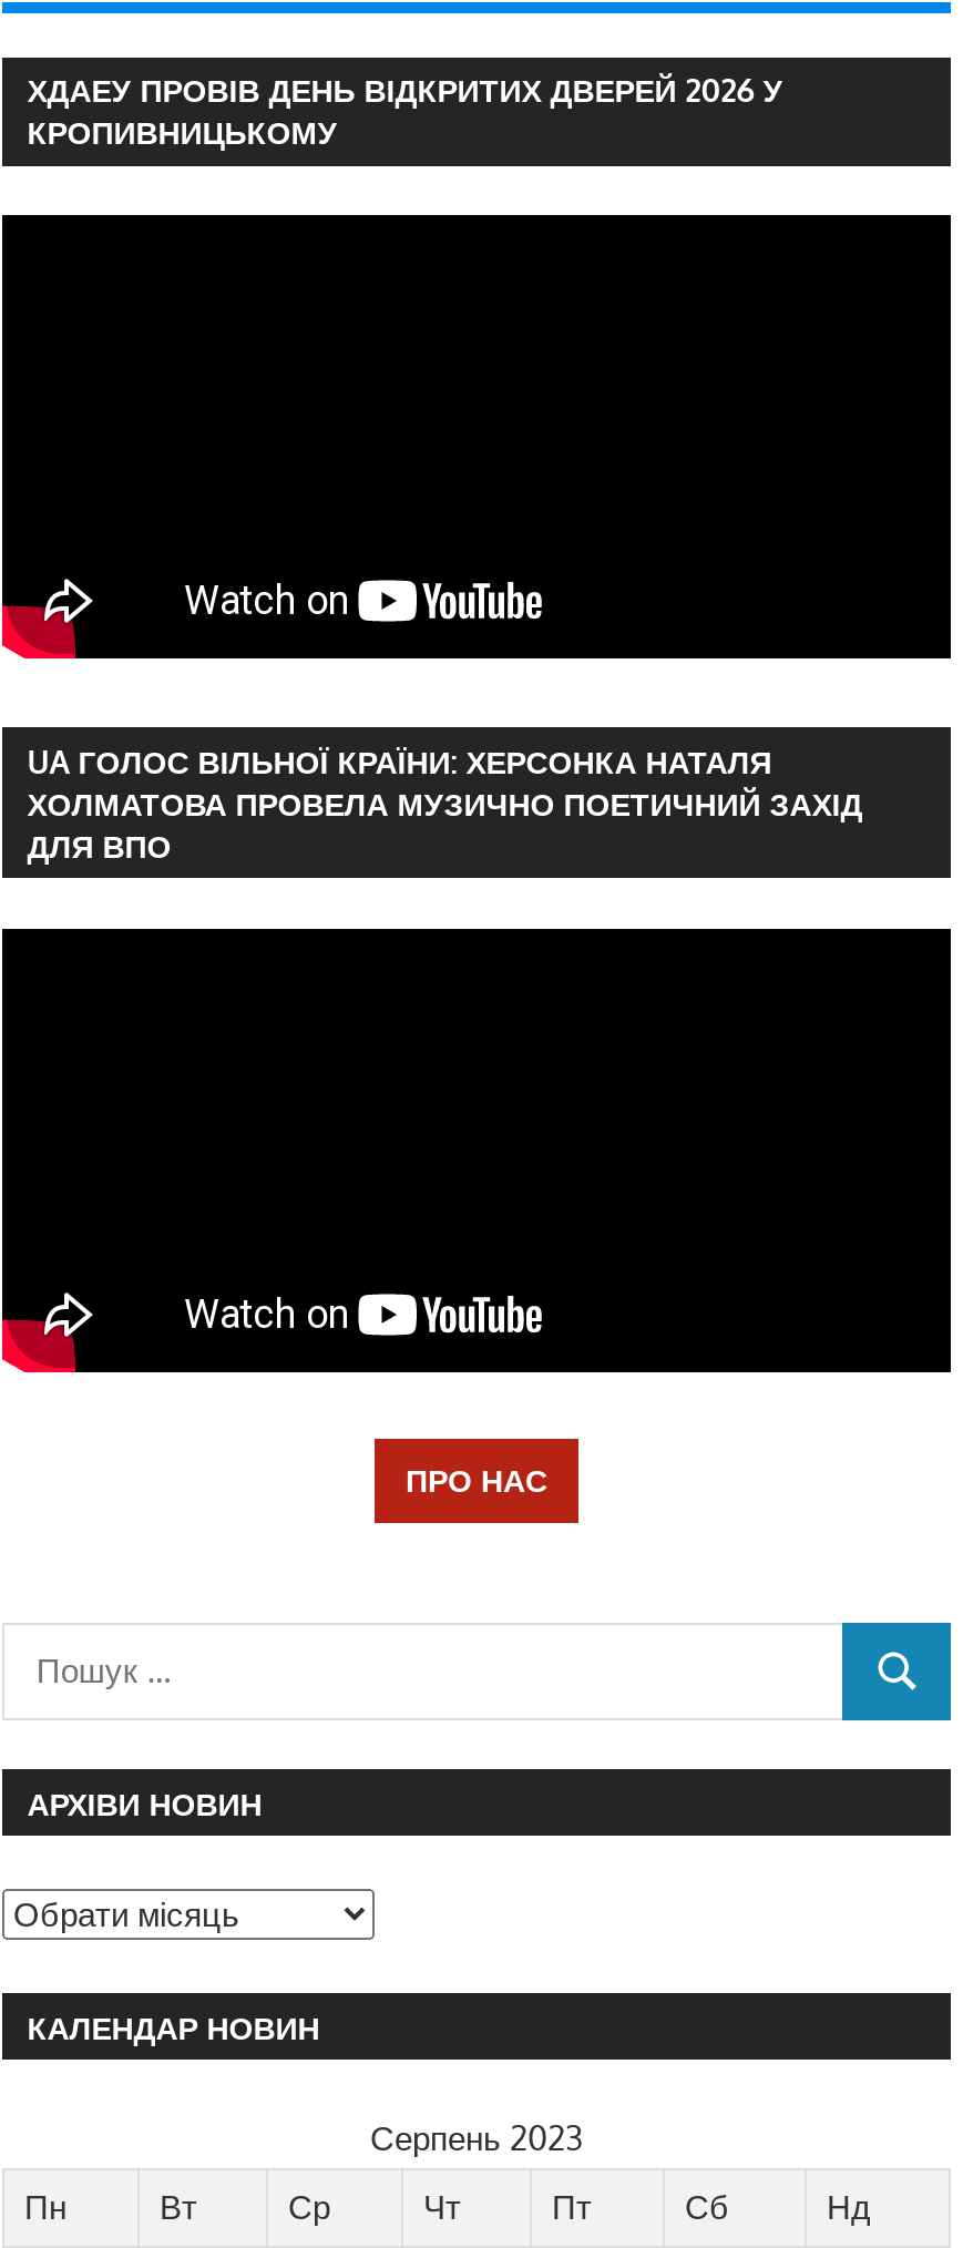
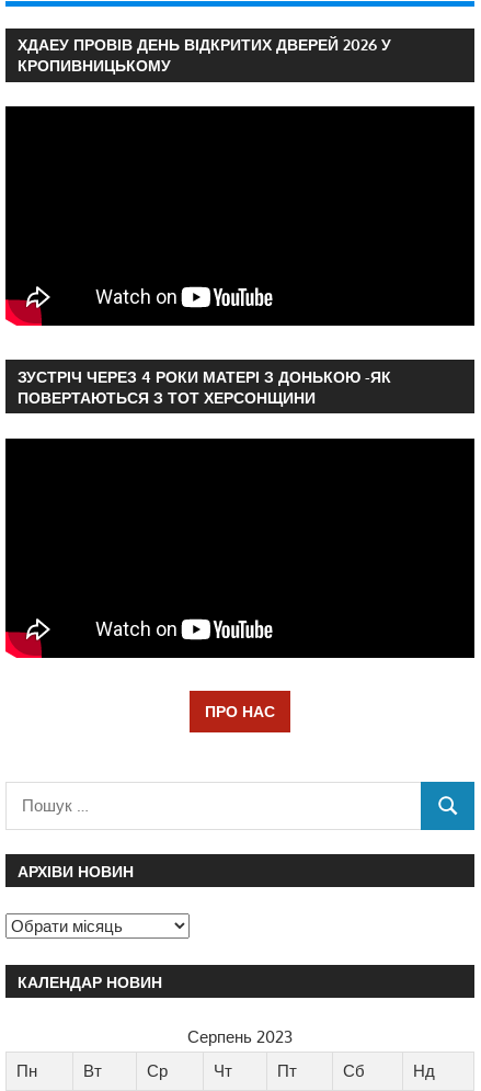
- UA ГОЛОС ВІЛЬНОЇ КРАЇНИ: ХЕРСОНКА НАТАЛЯ
- ХОЛМАТОВА ПРОВЕЛА МУЗИЧНО ПОЕТИЧНИЙ ЗАХІД
- ДЛЯ ВПО
+ ЗУСТРІЧ ЧЕРЕЗ 4 РОКИ МАТЕРІ З ДОНЬКОЮ -ЯК
+ ПОВЕРТАЮТЬСЯ З ТОТ ХЕРСОНЩИНИ
